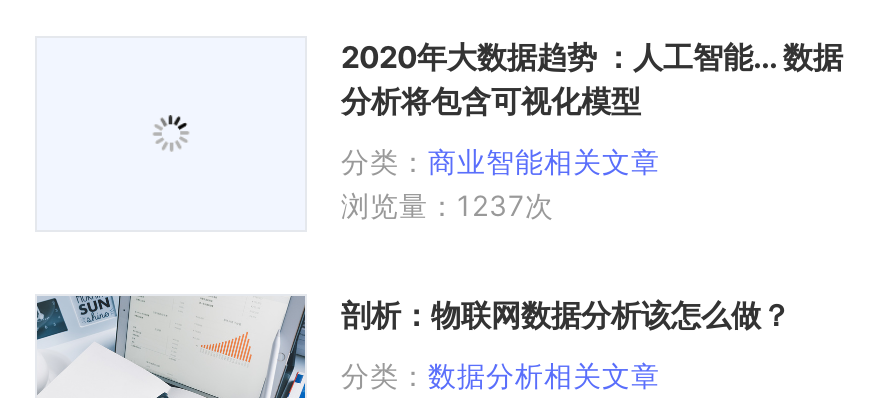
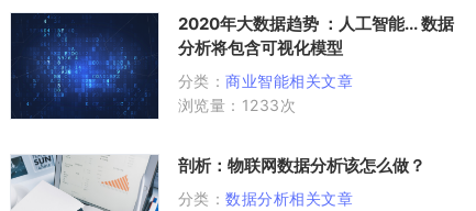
+ [image]

- 浏览量：1237次
+ 浏览量：1233次
